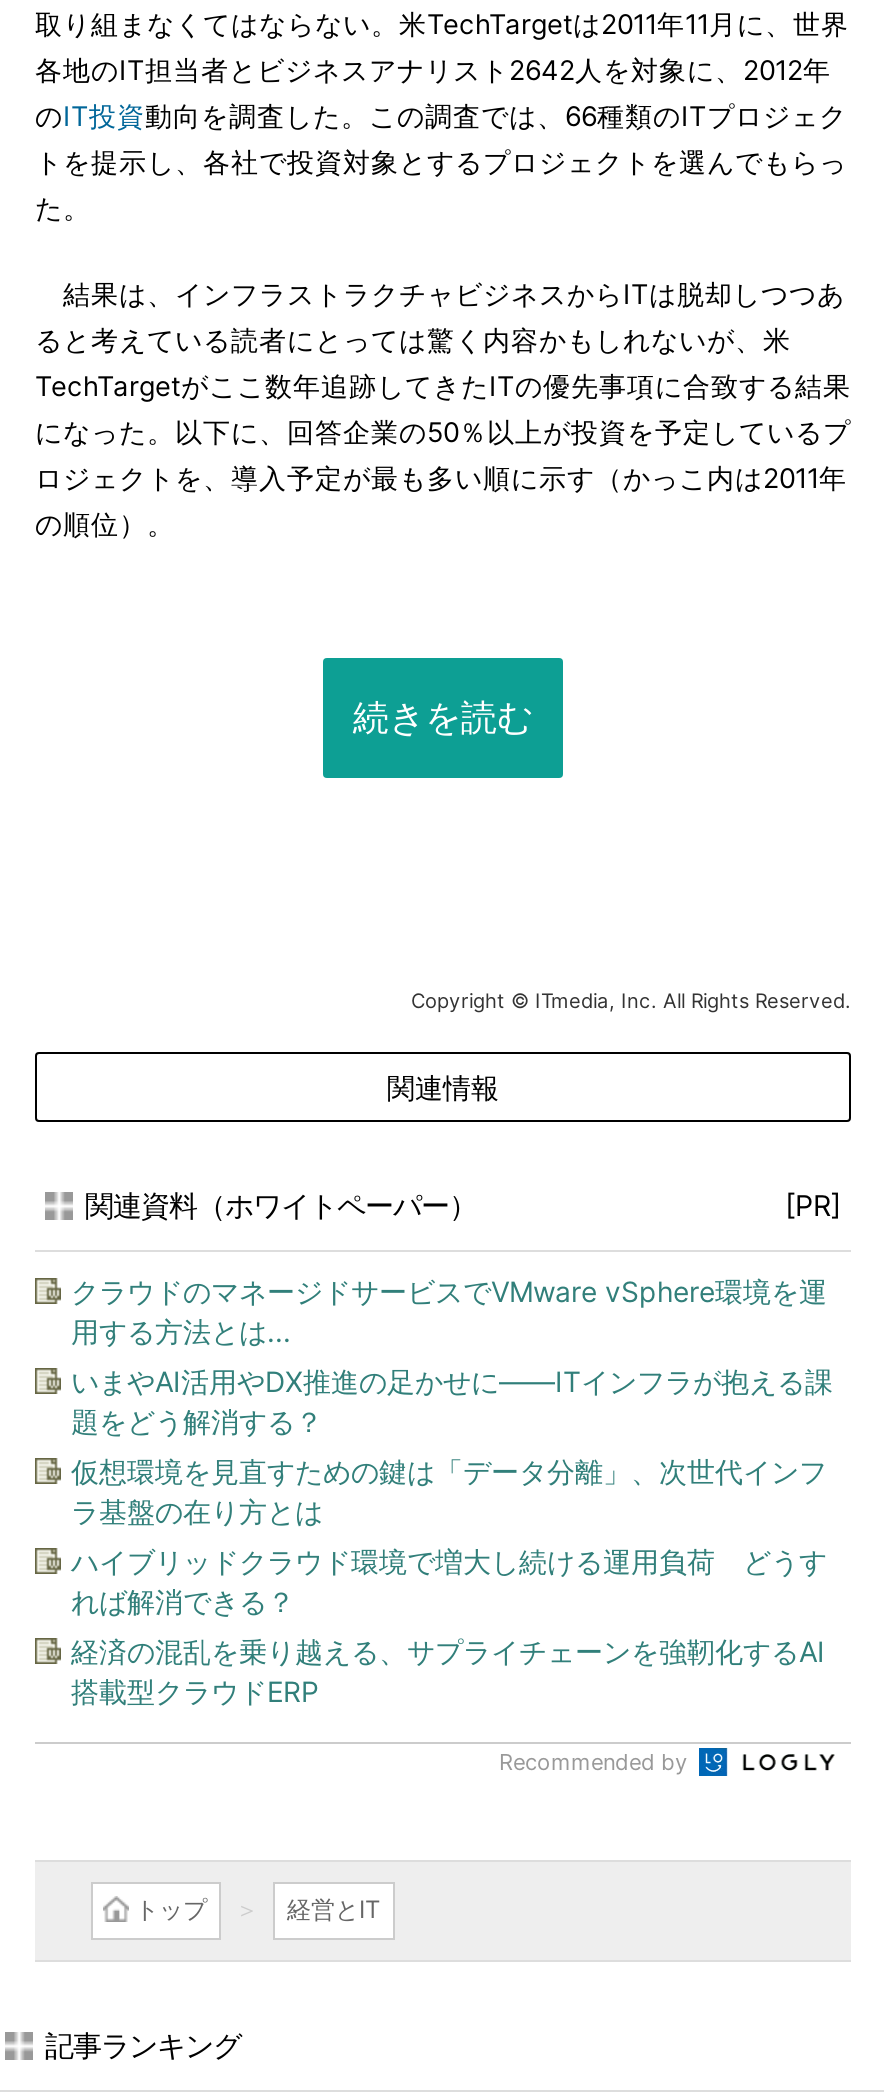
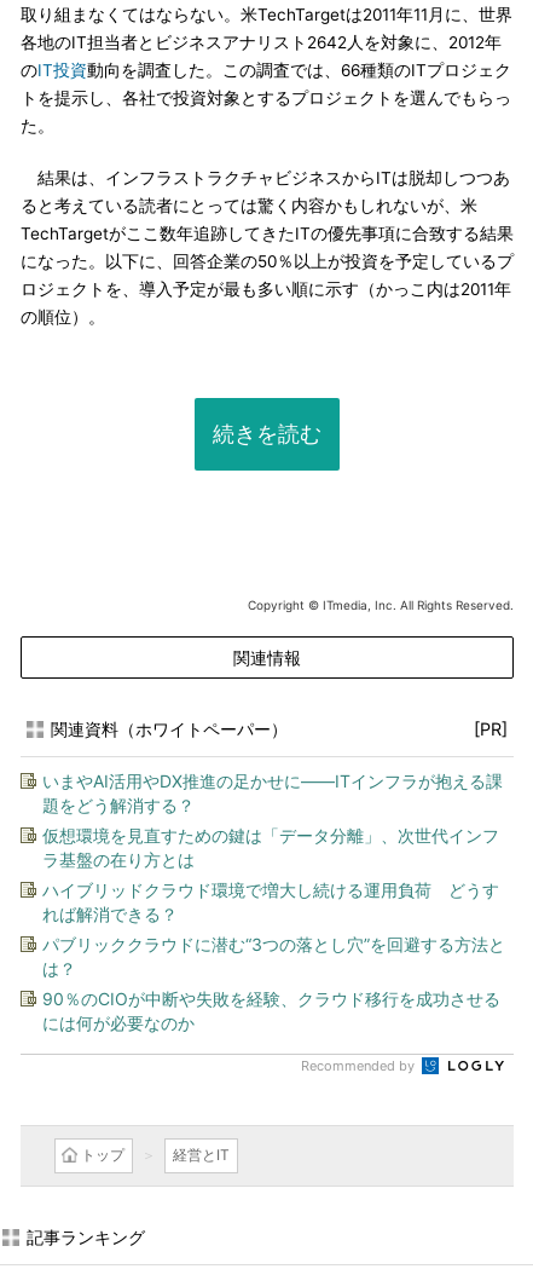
- クラウドのマネージドサービスでVMware vSphere環境を運
- 用する方法とは...

moved up: いまやAI活用やDX推進の足かせに――ITインフラが抱える課 | 題をどう解消する？ | 仮想環境を見直すための鍵は「データ分離」、次世代インフ | ラ基盤の在り方とは | ハイブリッドクラウド環境で増大し続ける運用負荷 どうす | れば解消できる？

- 経済の混乱を乗り越える、サプライチェーンを強靭化するAI
- 搭載型クラウドERP
+ パブリッククラウドに潜む“3つの落とし穴”を回避する方法と
+ は？
+ 90％のCIOが中断や失敗を経験、クラウド移行を成功させる
+ には何が必要なのか
